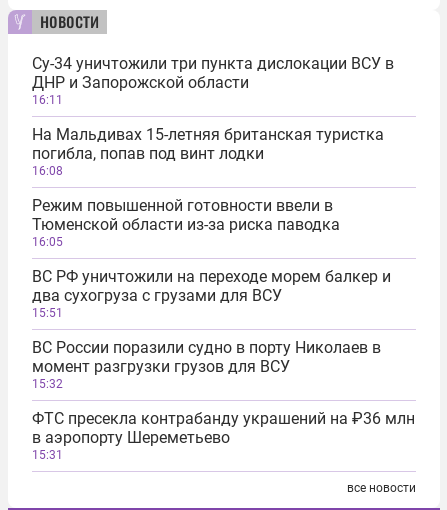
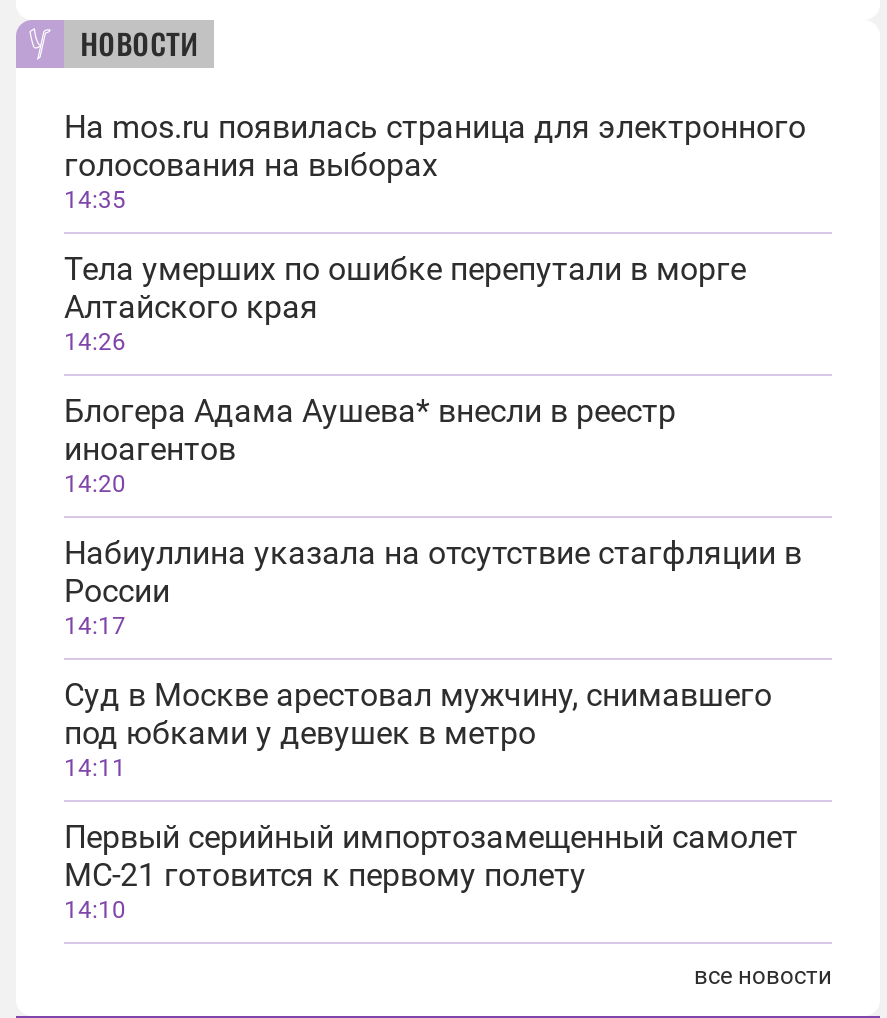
- Су-34 уничтожили три пункта дислокации ВСУ в
- ДНР и Запорожской области
- 16:11
+ На mos.ru появилась страница для электронного
+ голосования на выборах
+ 14:35

- На Мальдивах 15-летняя британская туристка
- погибла, попав под винт лодки
- 16:08
+ Тела умерших по ошибке перепутали в морге
+ Алтайского края
+ 14:26

- Режим повышенной готовности ввели в
- Тюменской области из-за риска паводка
- 16:05
+ Блогера Адама Аушева* внесли в реестр
+ иноагентов
+ 14:20

- ВС РФ уничтожили на переходе морем балкер и
- два сухогруза с грузами для ВСУ
- 15:51
+ Набиуллина указала на отсутствие стагфляции в
+ России
+ 14:17

- ВС России поразили судно в порту Николаев в
- момент разгрузки грузов для ВСУ
- 15:32
+ Суд в Москве арестовал мужчину, снимавшего
+ под юбками у девушек в метро
+ 14:11

- ФТС пресекла контрабанду украшений на ₽36 млн
- в аэропорту Шереметьево
- 15:31
+ Первый серийный импортозамещенный самолет
+ МС-21 готовится к первому полету
+ 14:10
